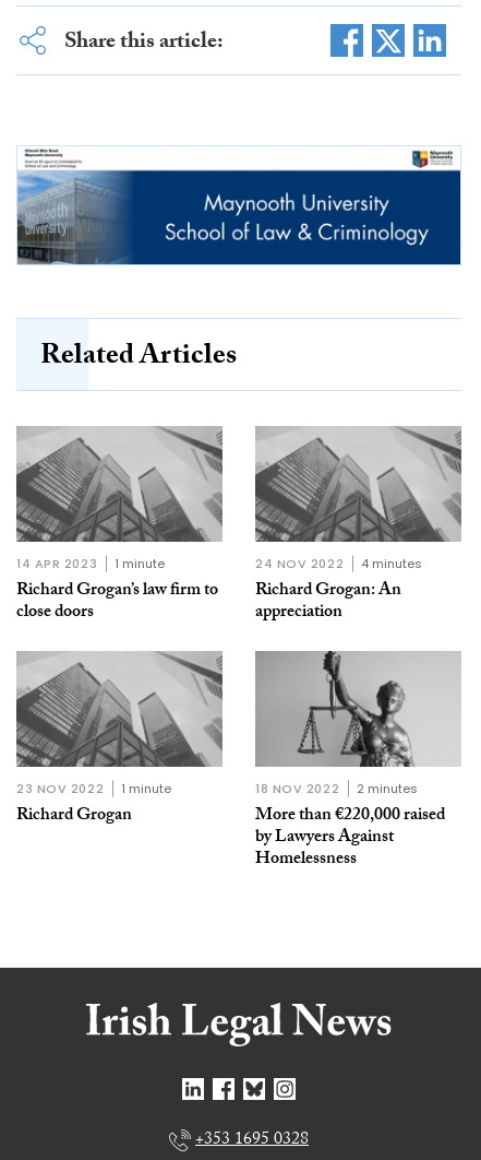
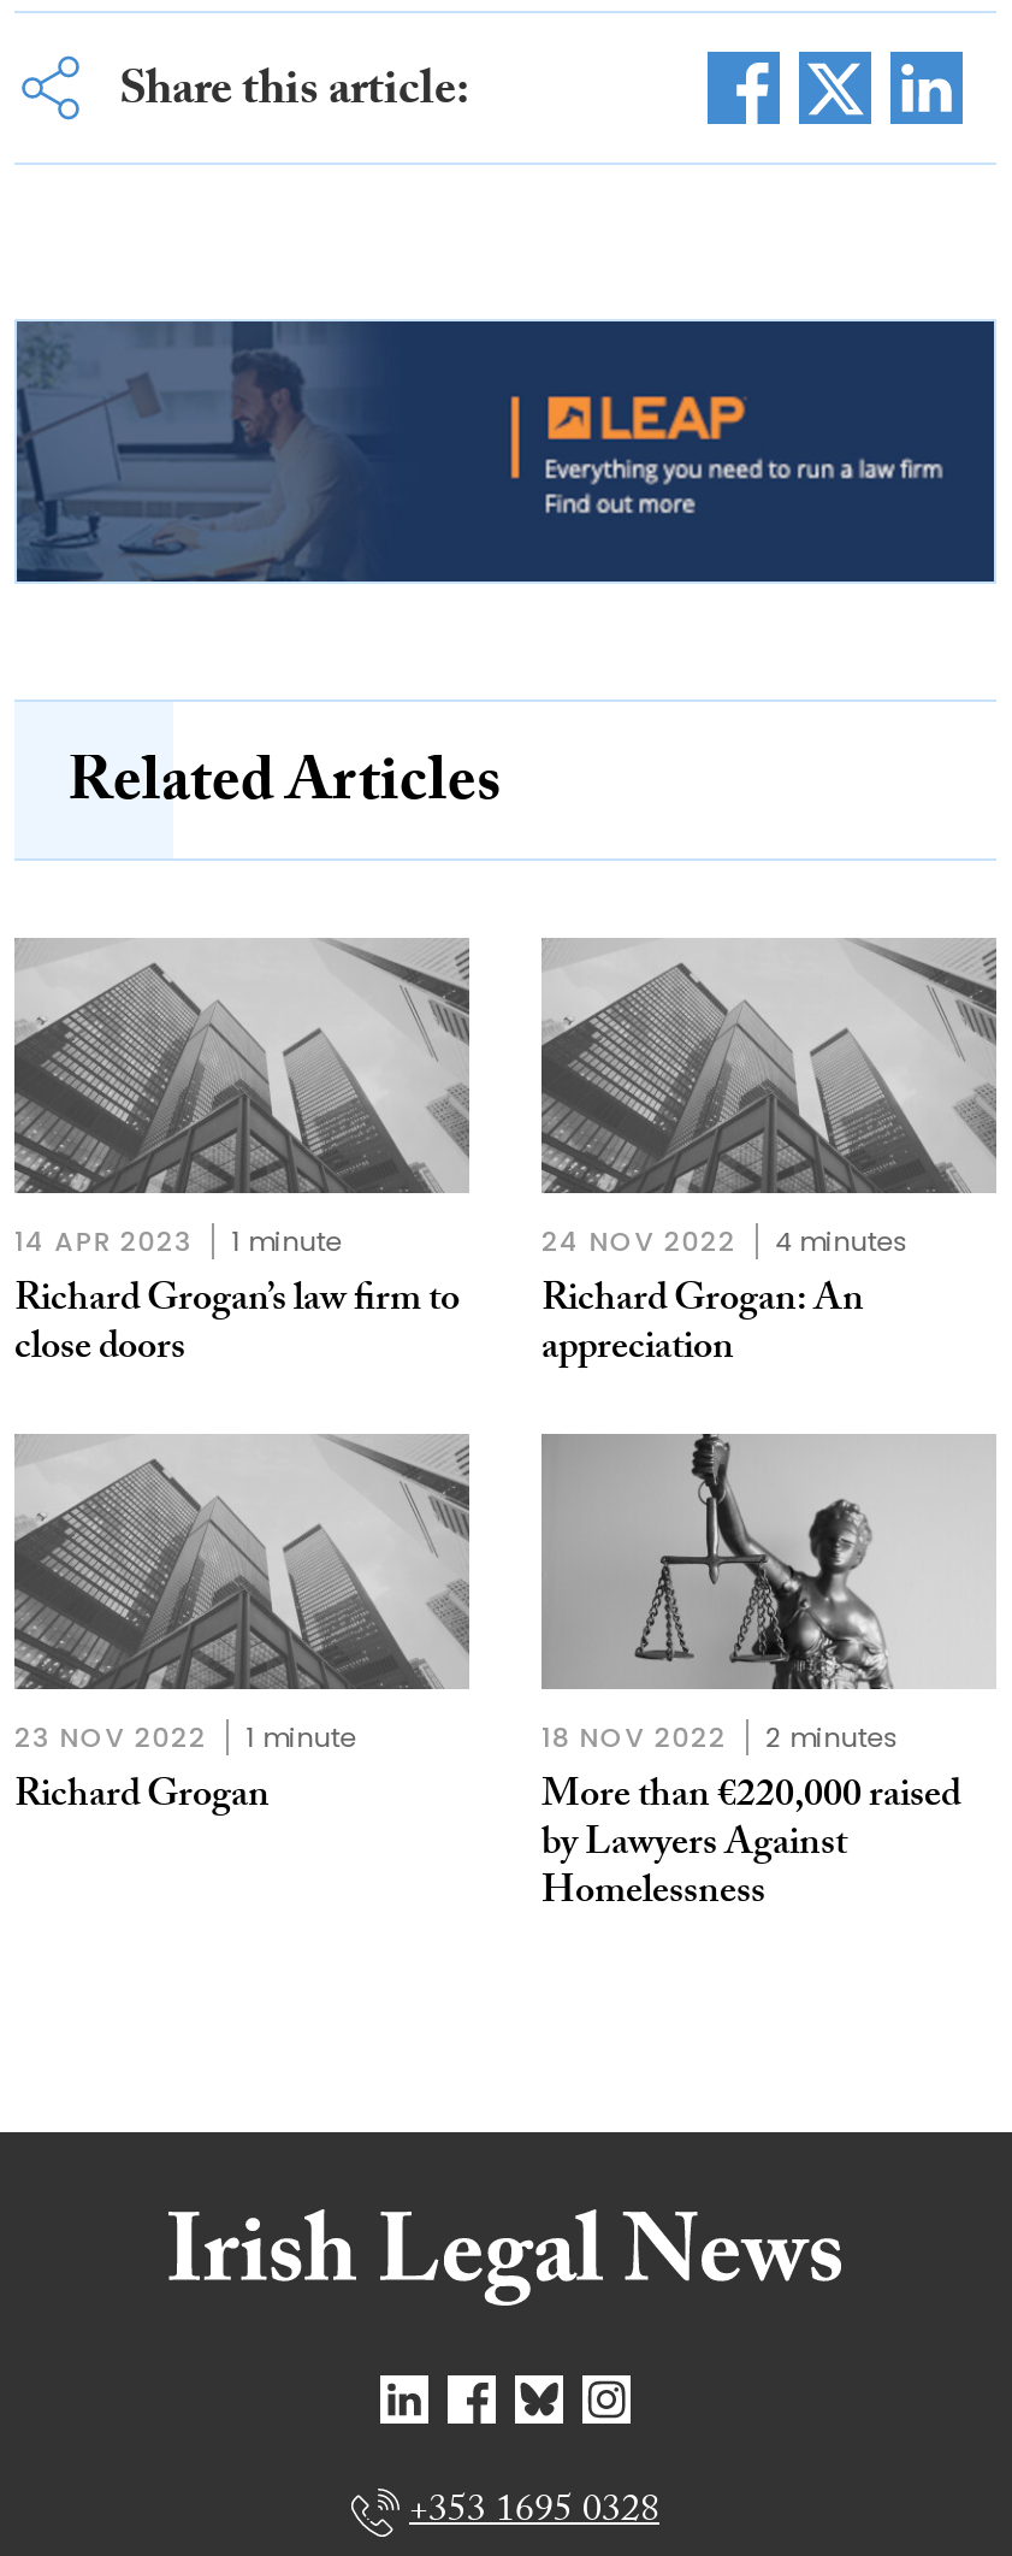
- [image]
+ [image]
